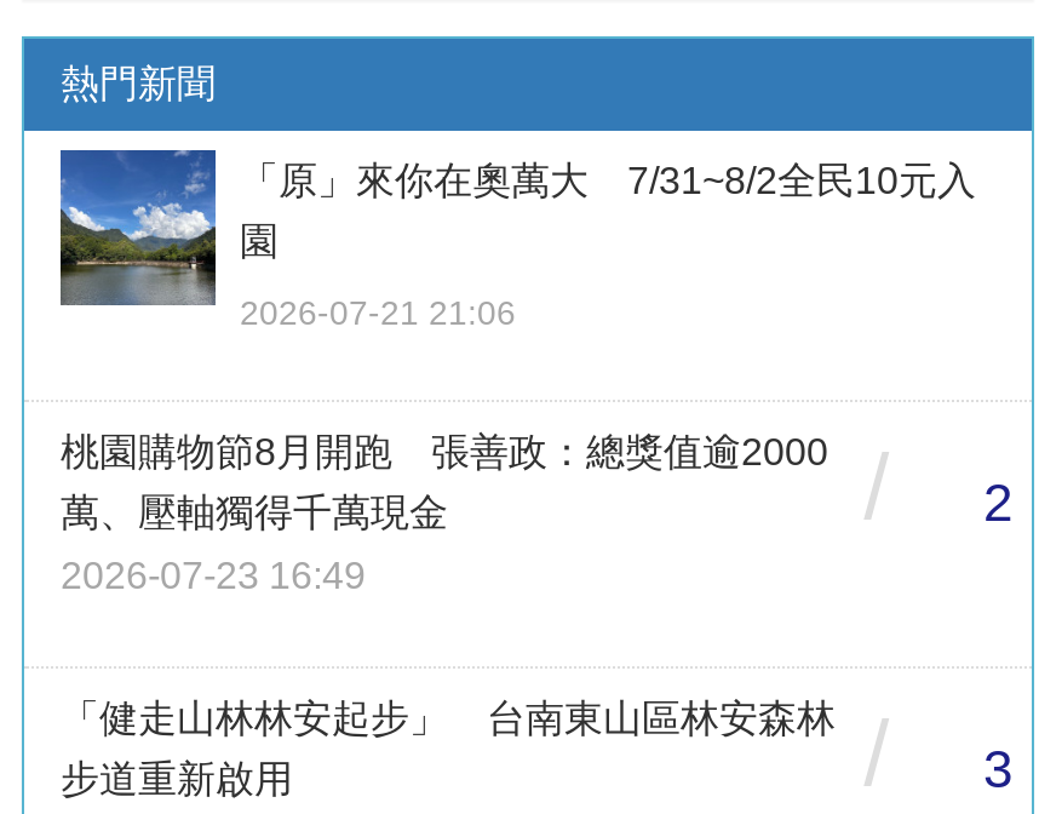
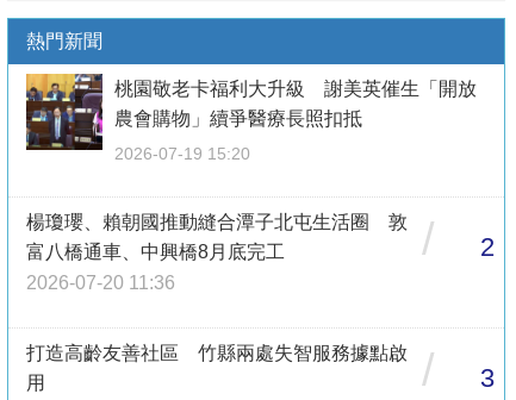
- [image]
- 「原」來你在奧萬大 7/31~8/2全民10元入
+ [image]
+ 桃園敬老卡福利大升級 謝美英催生「開放

- 園
+ 農會購物」續爭醫療長照扣抵

- 2026-07-21 21:06
+ 2026-07-19 15:20

- 桃園購物節8月開跑 張善政：總獎值逾2000
+ 楊瓊瓔、賴朝國推動縫合潭子北屯生活圈 敦

- 萬、壓軸獨得千萬現金
+ 富八橋通車、中興橋8月底完工

- 2026-07-23 16:49
+ 2026-07-20 11:36

- 「健走山林林安起步」 台南東山區林安森林
+ 打造高齡友善社區 竹縣兩處失智服務據點啟

- 步道重新啟用
+ 用
